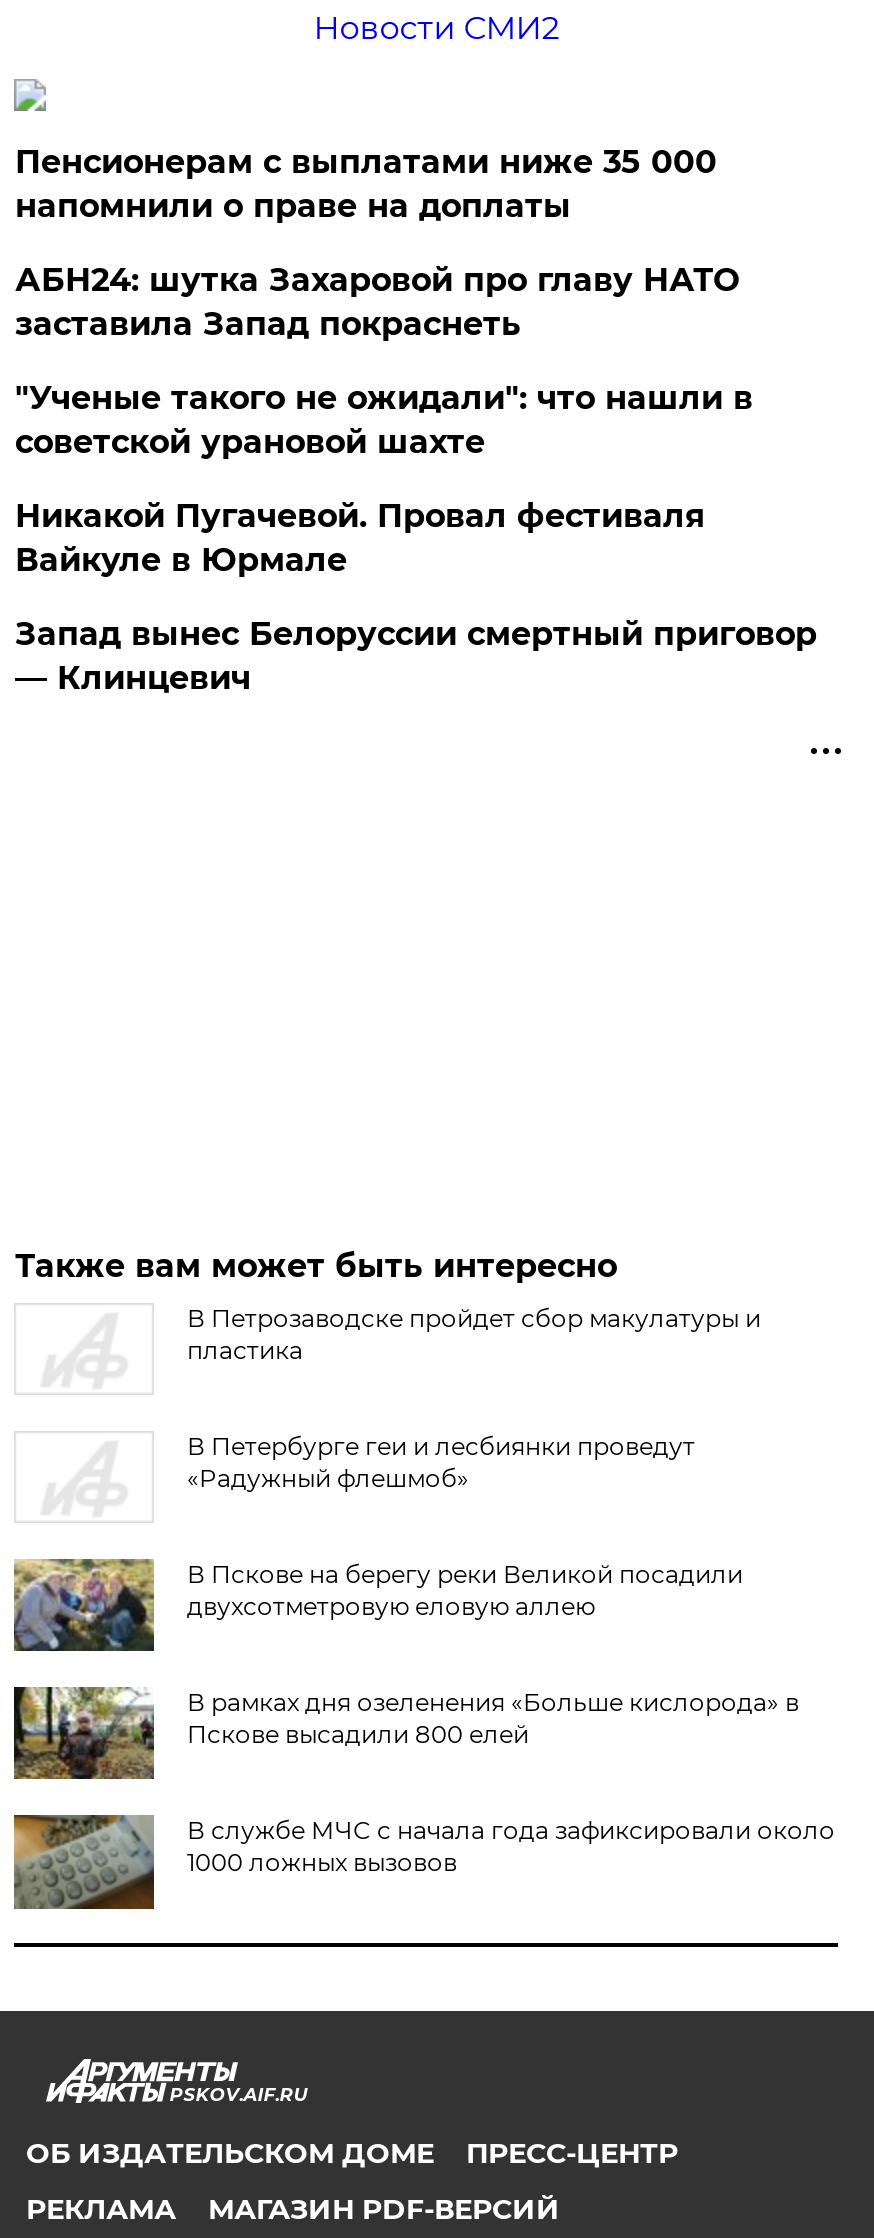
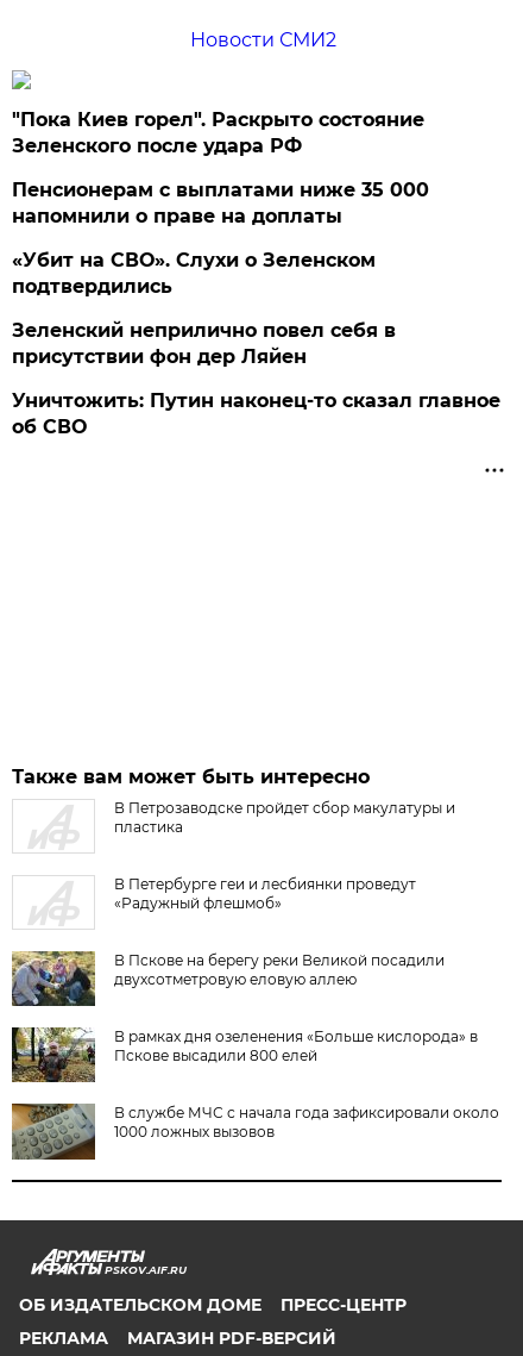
+ "Пока Киев горел". Раскрыто состояние
+ Зеленского после удара РФ

moved down: Пенсионерам с выплатами ниже 35 000 | напомнили о праве на доплаты

- АБН24: шутка Захаровой про главу НАТО
- заставила Запад покраснеть
- "Ученые такого не ожидали": что нашли в
- советской урановой шахте
- Никакой Пугачевой. Провал фестиваля
- Вайкуле в Юрмале
- Запад вынес Белоруссии смертный приговор
- — Клинцевич
+ «Убит на СВО». Слухи о Зеленском
+ подтвердились
+ Зеленский неприлично повел cебя в
+ присутствии фон дер Ляйен
+ Уничтожить: Путин наконец-то сказал главное
+ об СВО
